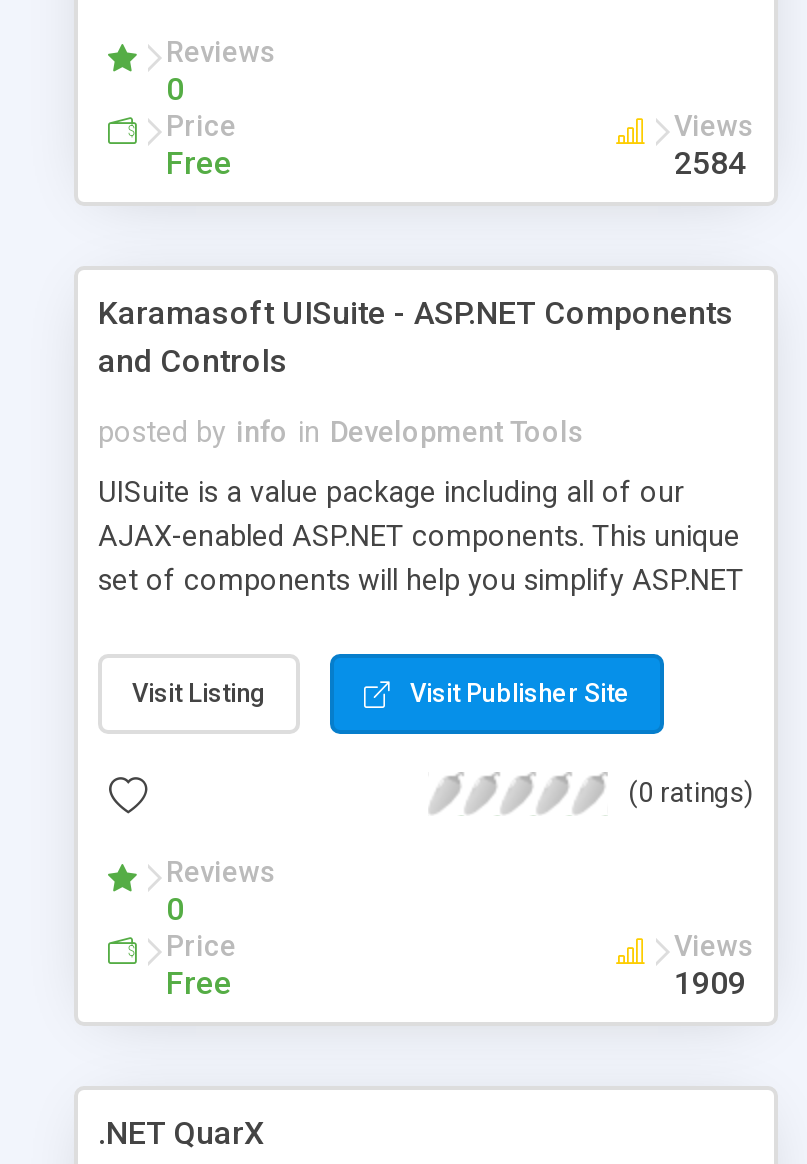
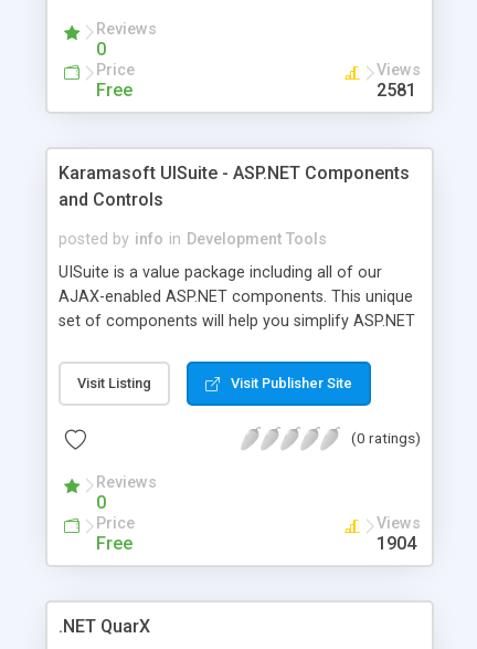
- 2584
+ 2581

- 1909
+ 1904
